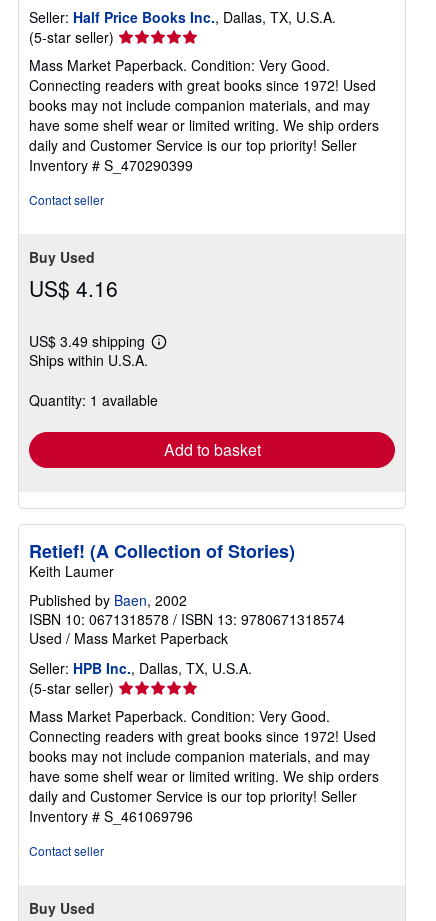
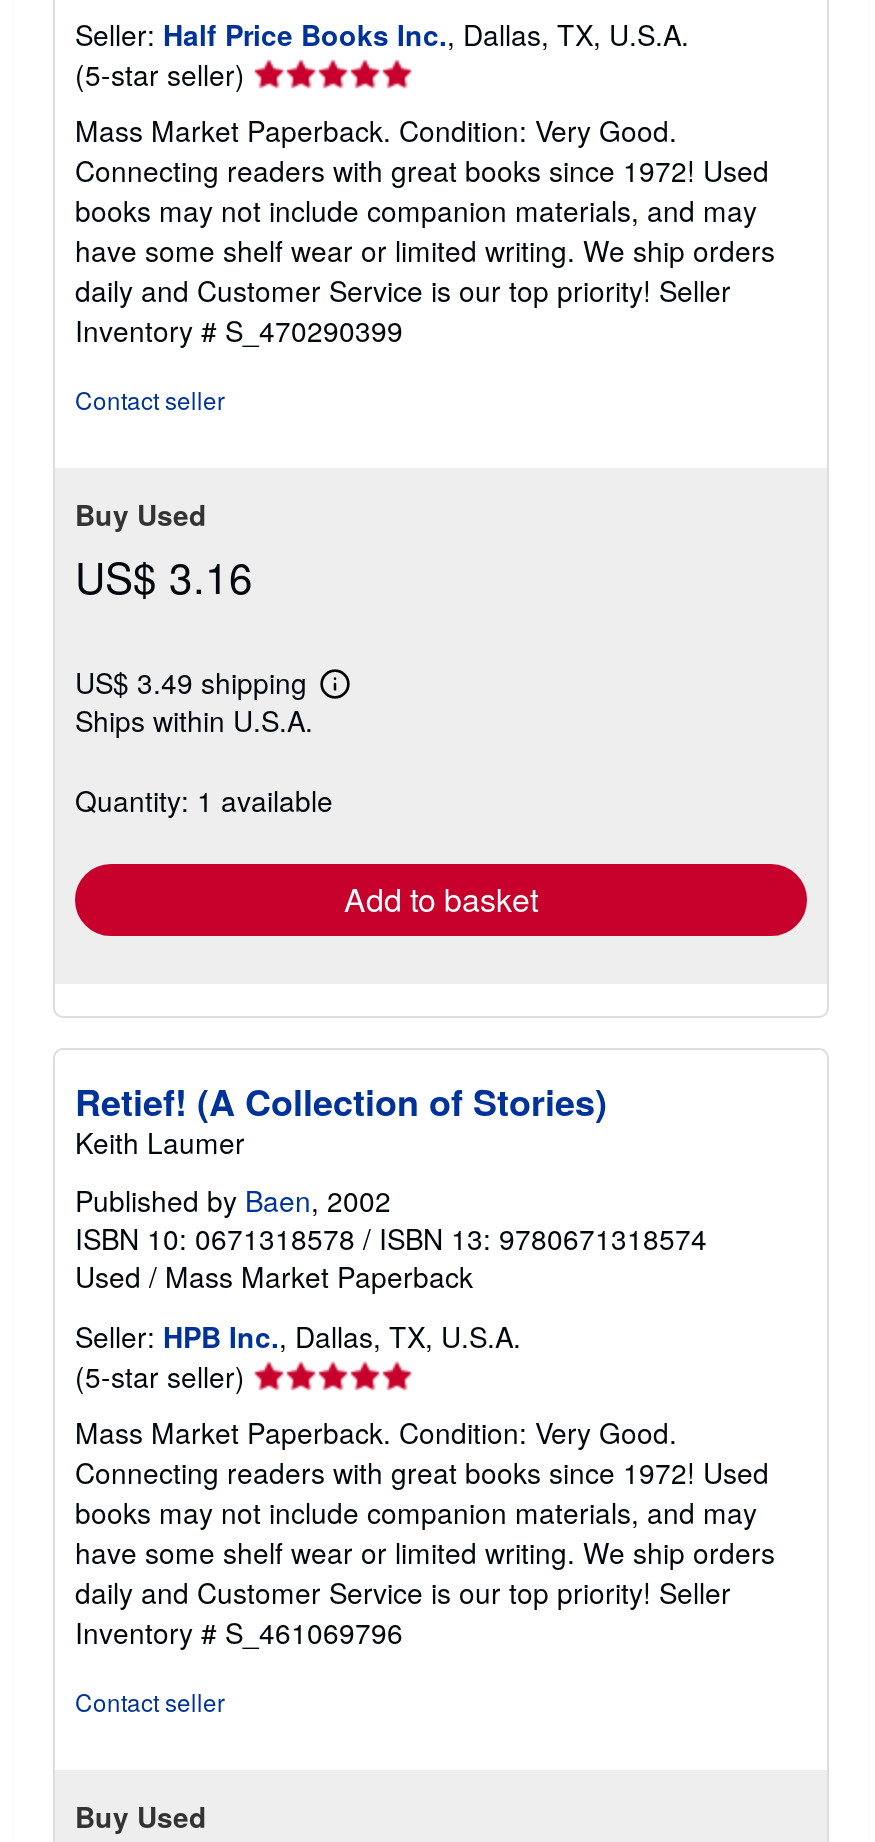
- US$ 4.16
+ US$ 3.16
